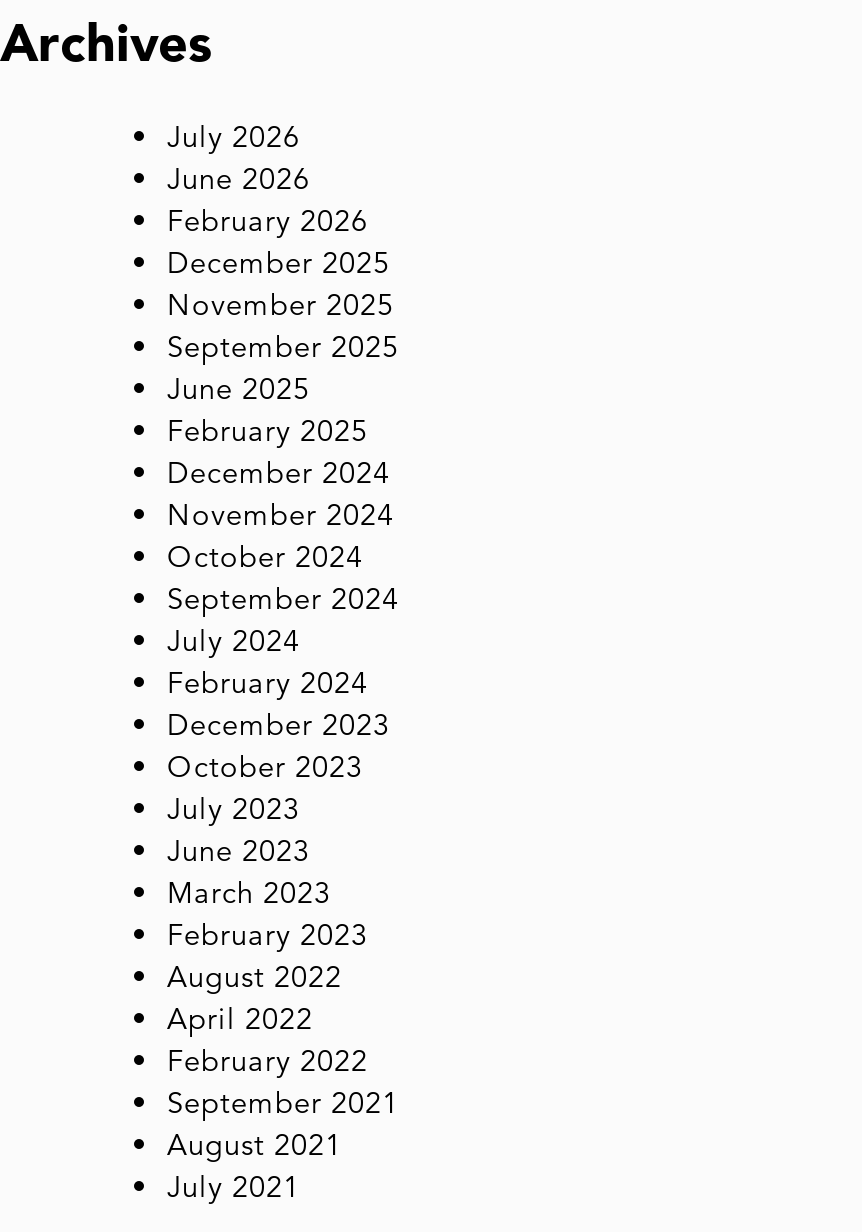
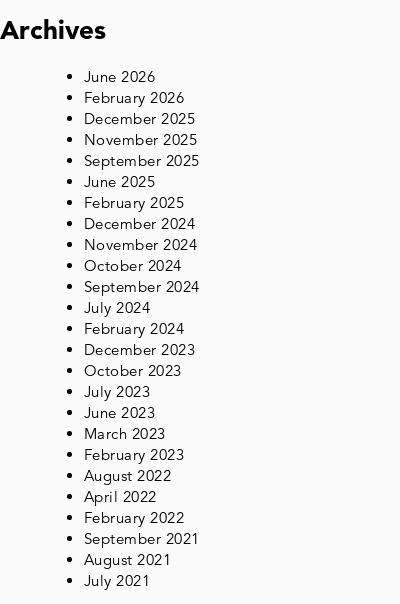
- July 2026
